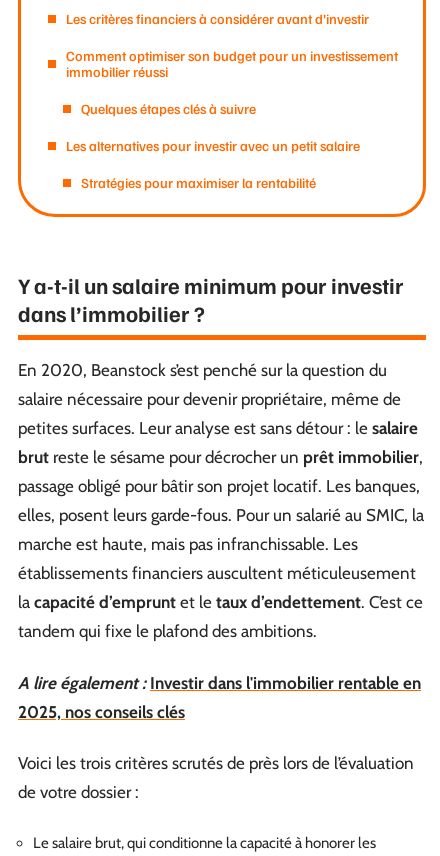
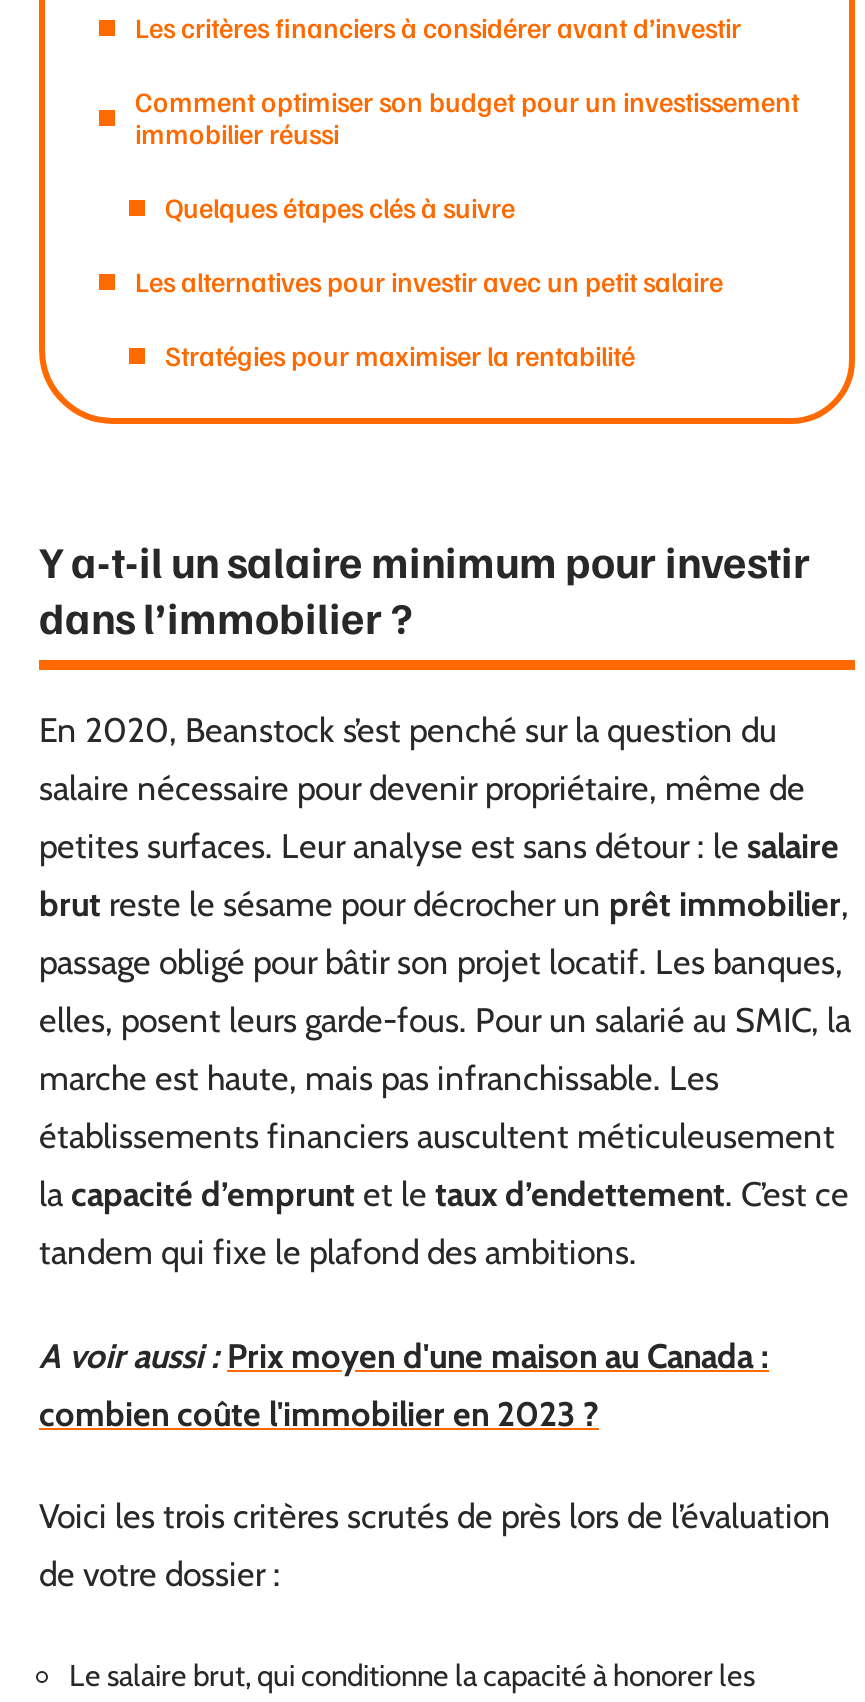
- A lire également : Investir dans l'immobilier rentable en
- 2025, nos conseils clés
+ A voir aussi : Prix moyen d'une maison au Canada :
+ combien coûte l'immobilier en 2023 ?
